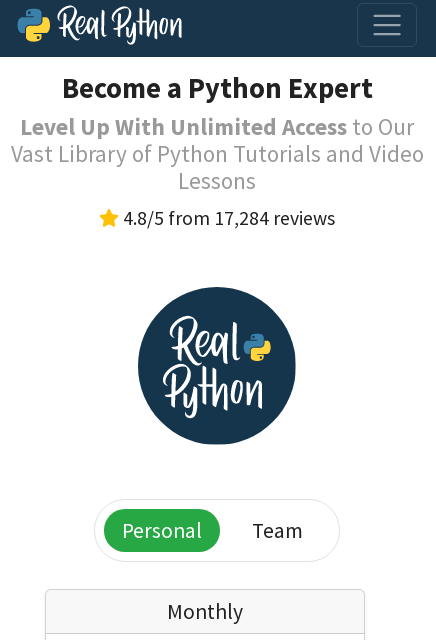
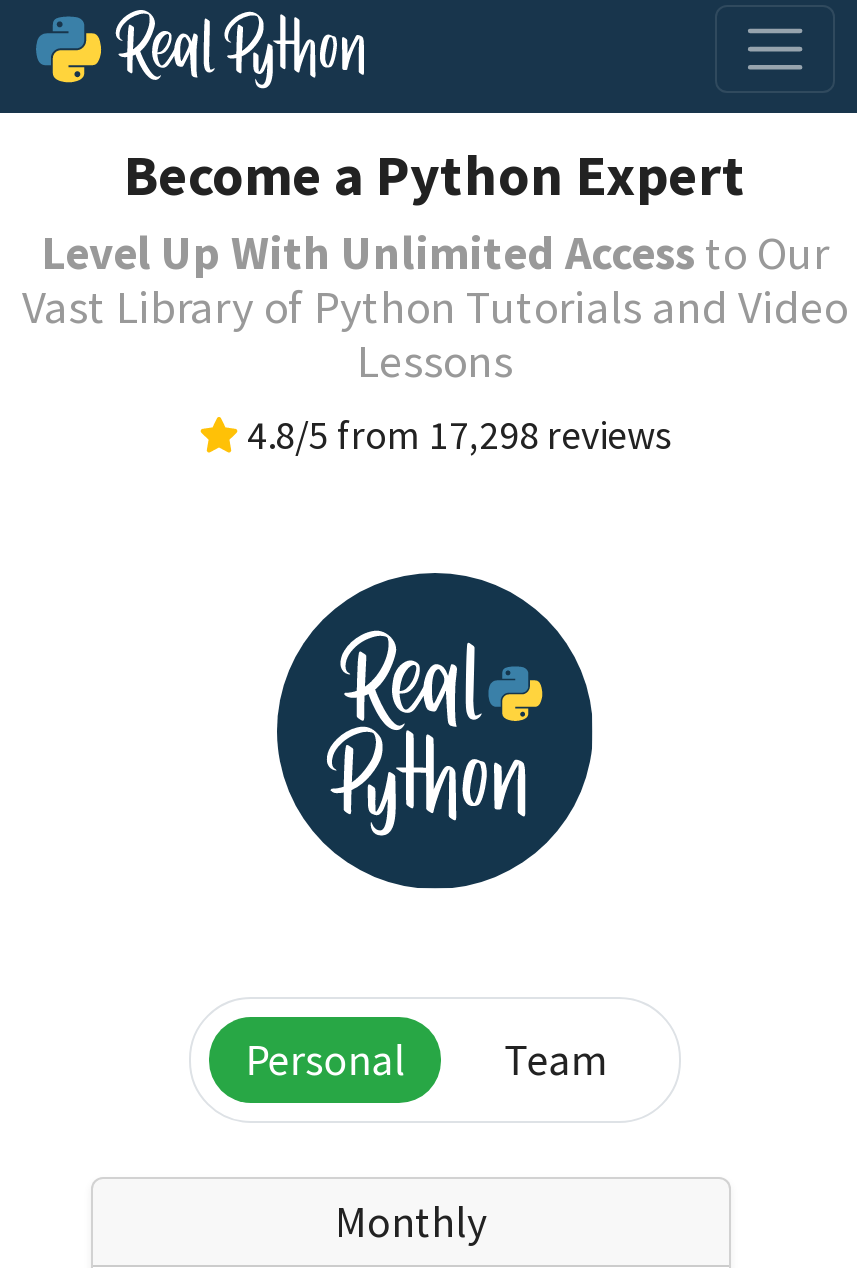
- 4.8/5 from 17,284 reviews
+ 4.8/5 from 17,298 reviews
